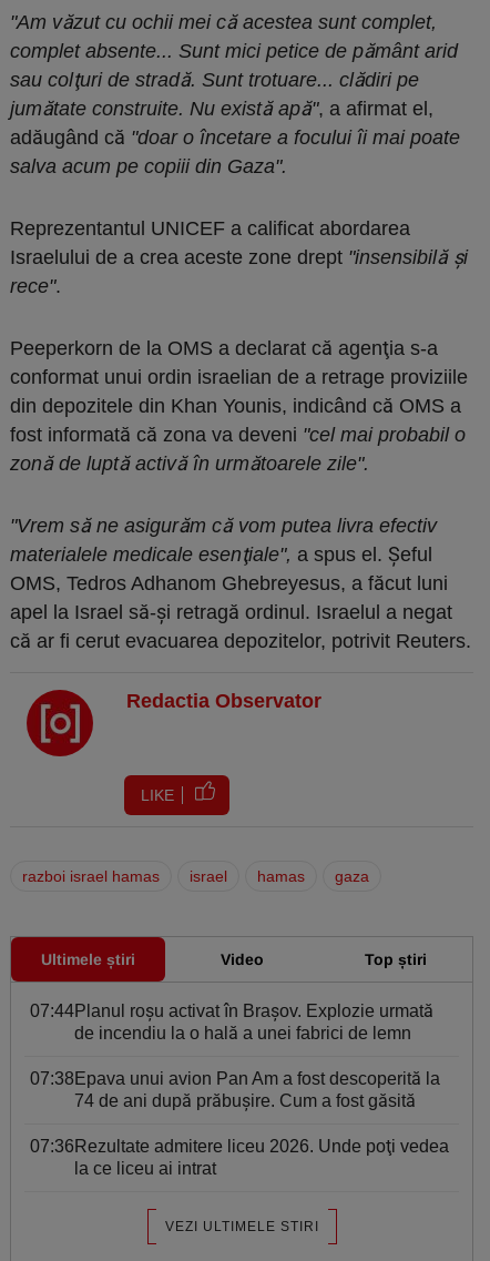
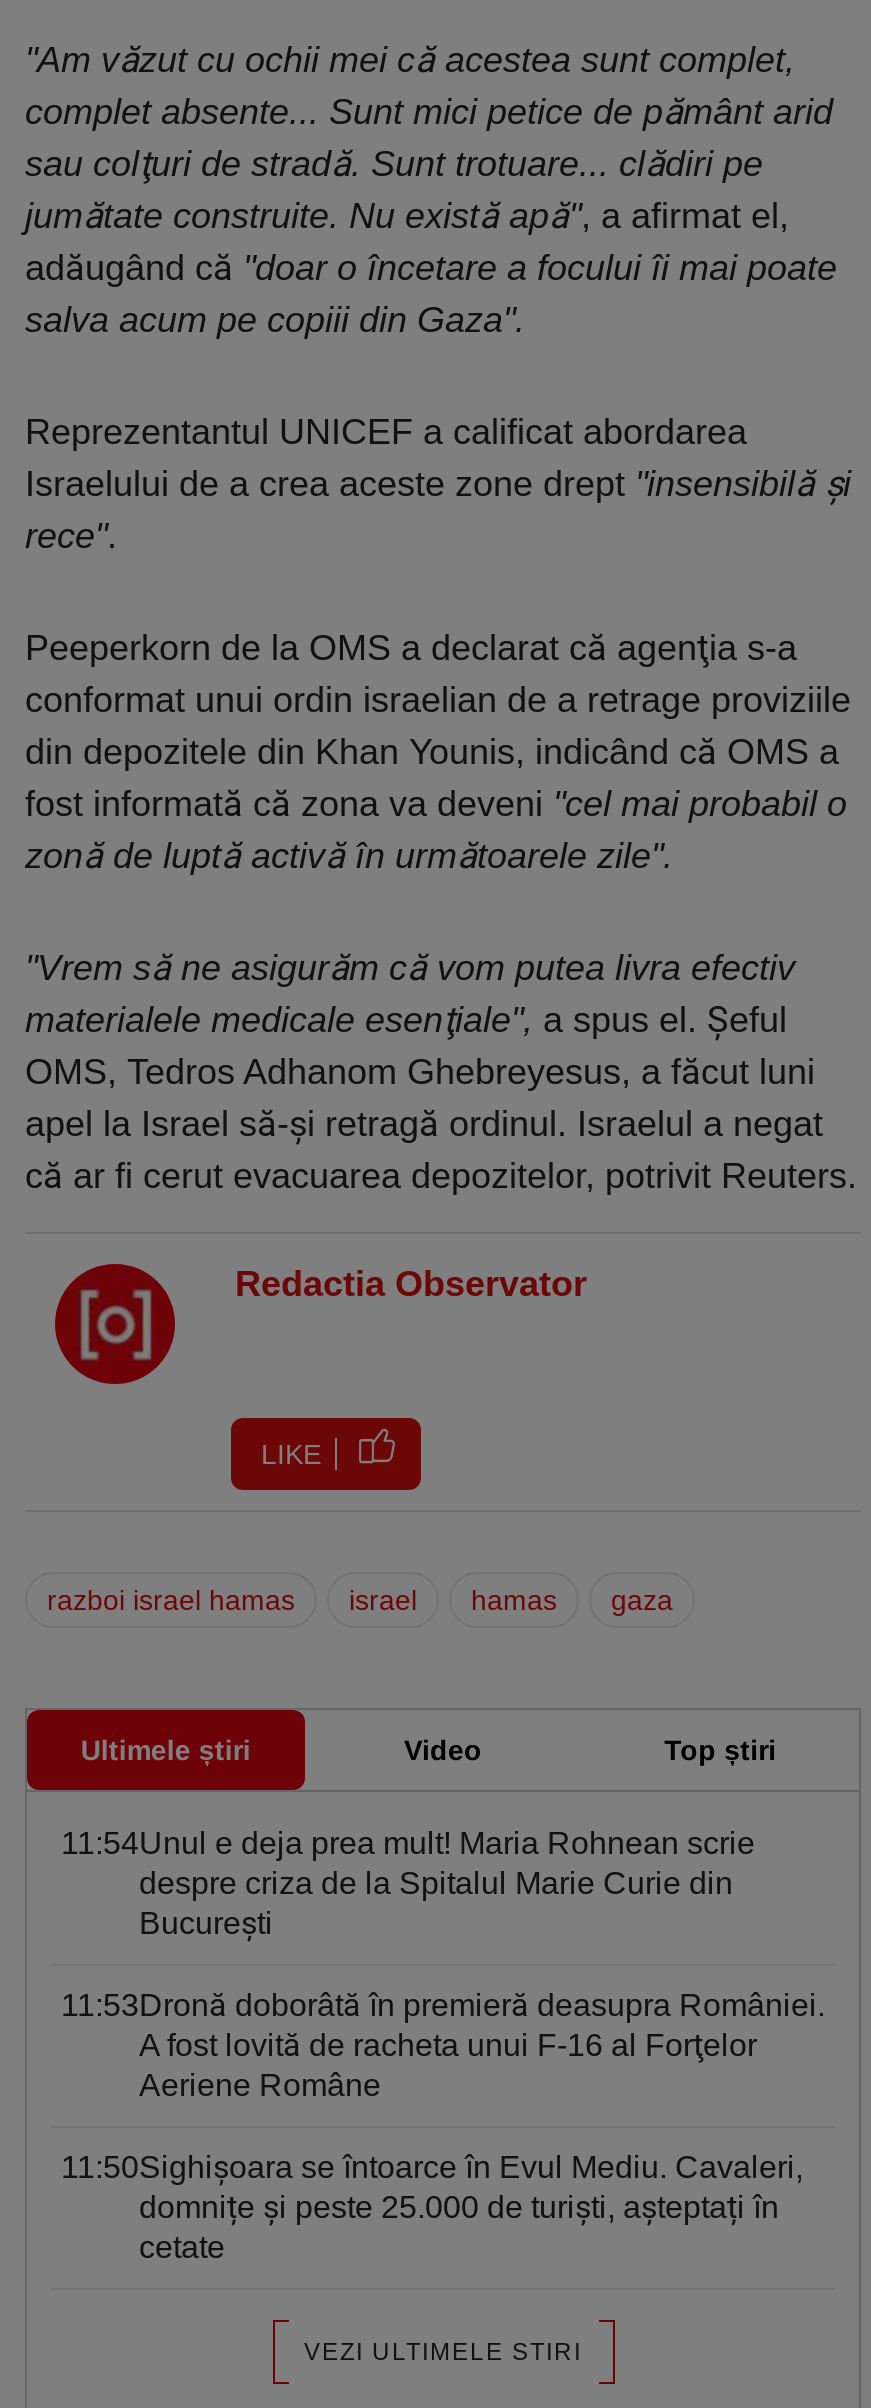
- 07:44Planul roşu activat în Braşov. Explozie urmată
- de incendiu la o hală a unei fabrici de lemn
+ 11:54Unul e deja prea mult! Maria Rohnean scrie
+ despre criza de la Spitalul Marie Curie din
+ Bucureşti

- 07:38Epava unui avion Pan Am a fost descoperită la
- 74 de ani după prăbuşire. Cum a fost găsită
+ 11:53Dronă doborâtă în premieră deasupra României.
+ A fost lovită de racheta unui F-16 al Forţelor
+ Aeriene Române

- 07:36Rezultate admitere liceu 2026. Unde poţi vedea
- la ce liceu ai intrat
+ 11:50Sighișoara se întoarce în Evul Mediu. Cavaleri,
+ domnițe și peste 25.000 de turiști, așteptați în
+ cetate
